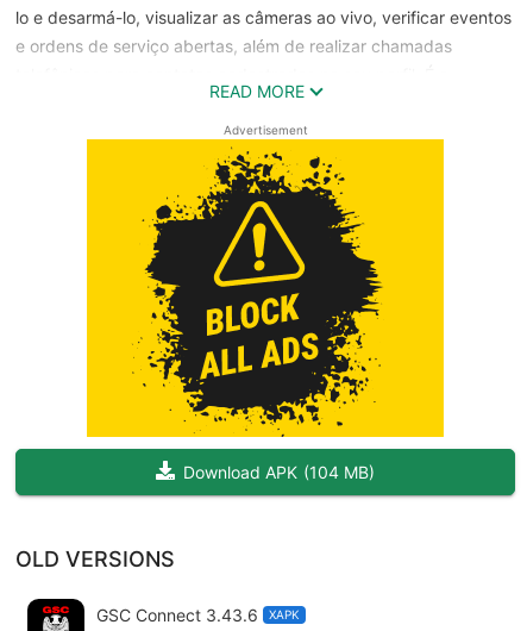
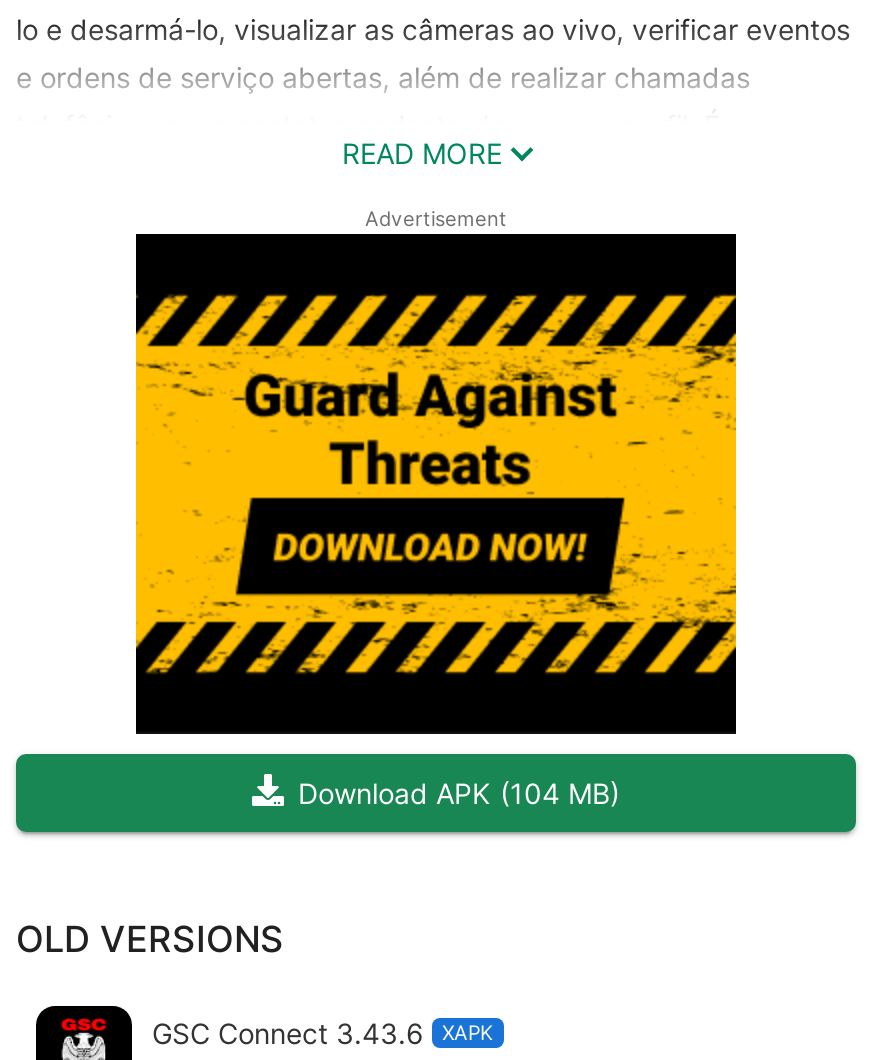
- [image]
+ [image]
